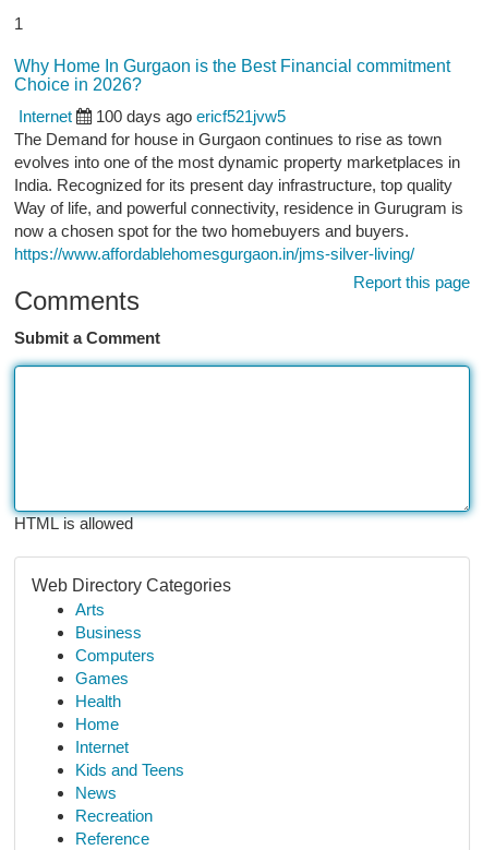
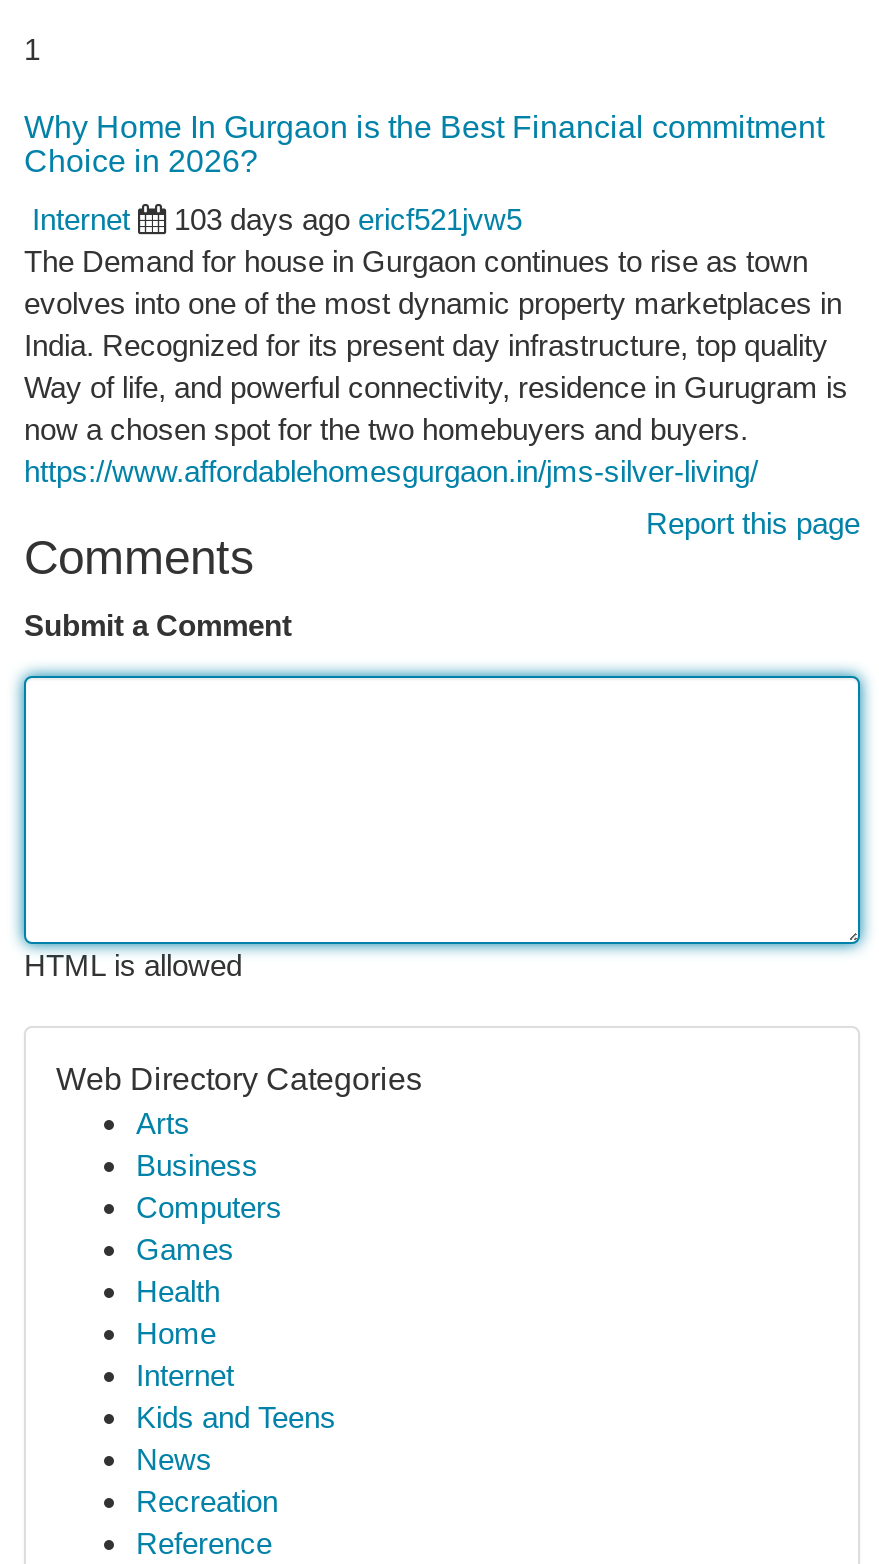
- 100 days ago ericf521jvw5
+ 103 days ago ericf521jvw5
